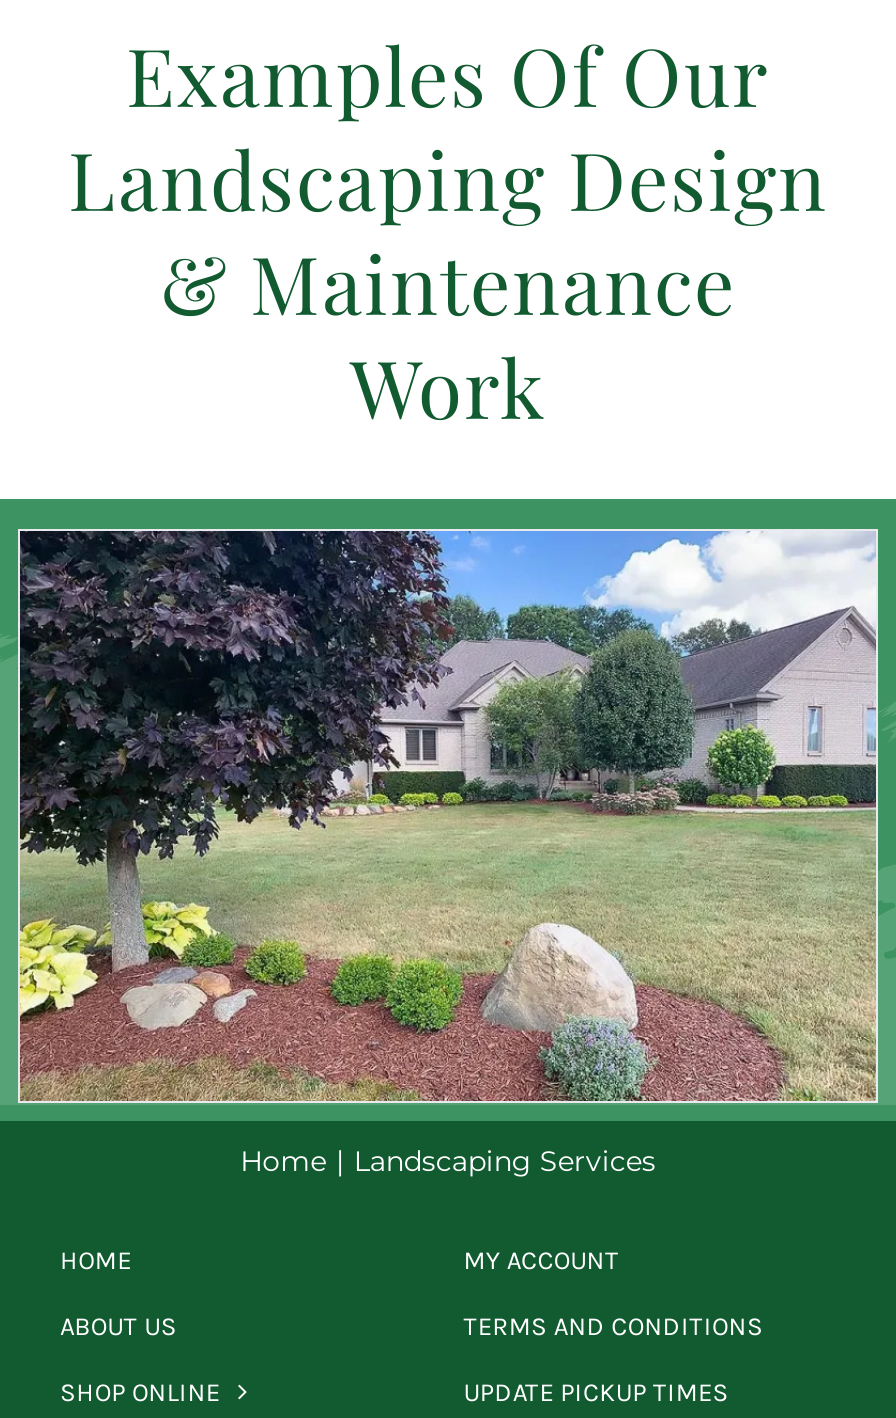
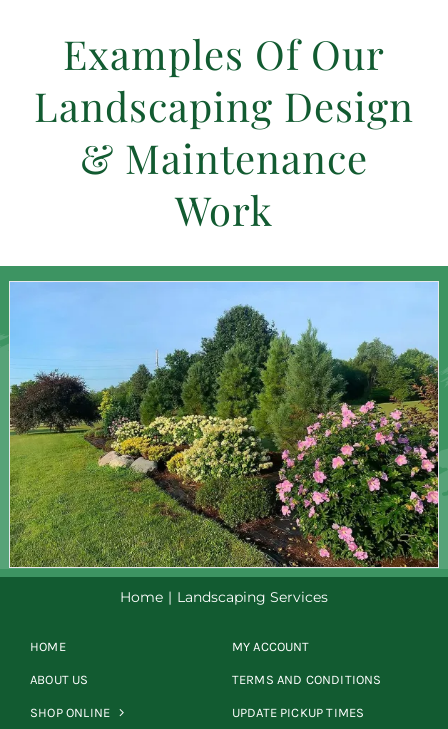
- [image]
+ [image]
